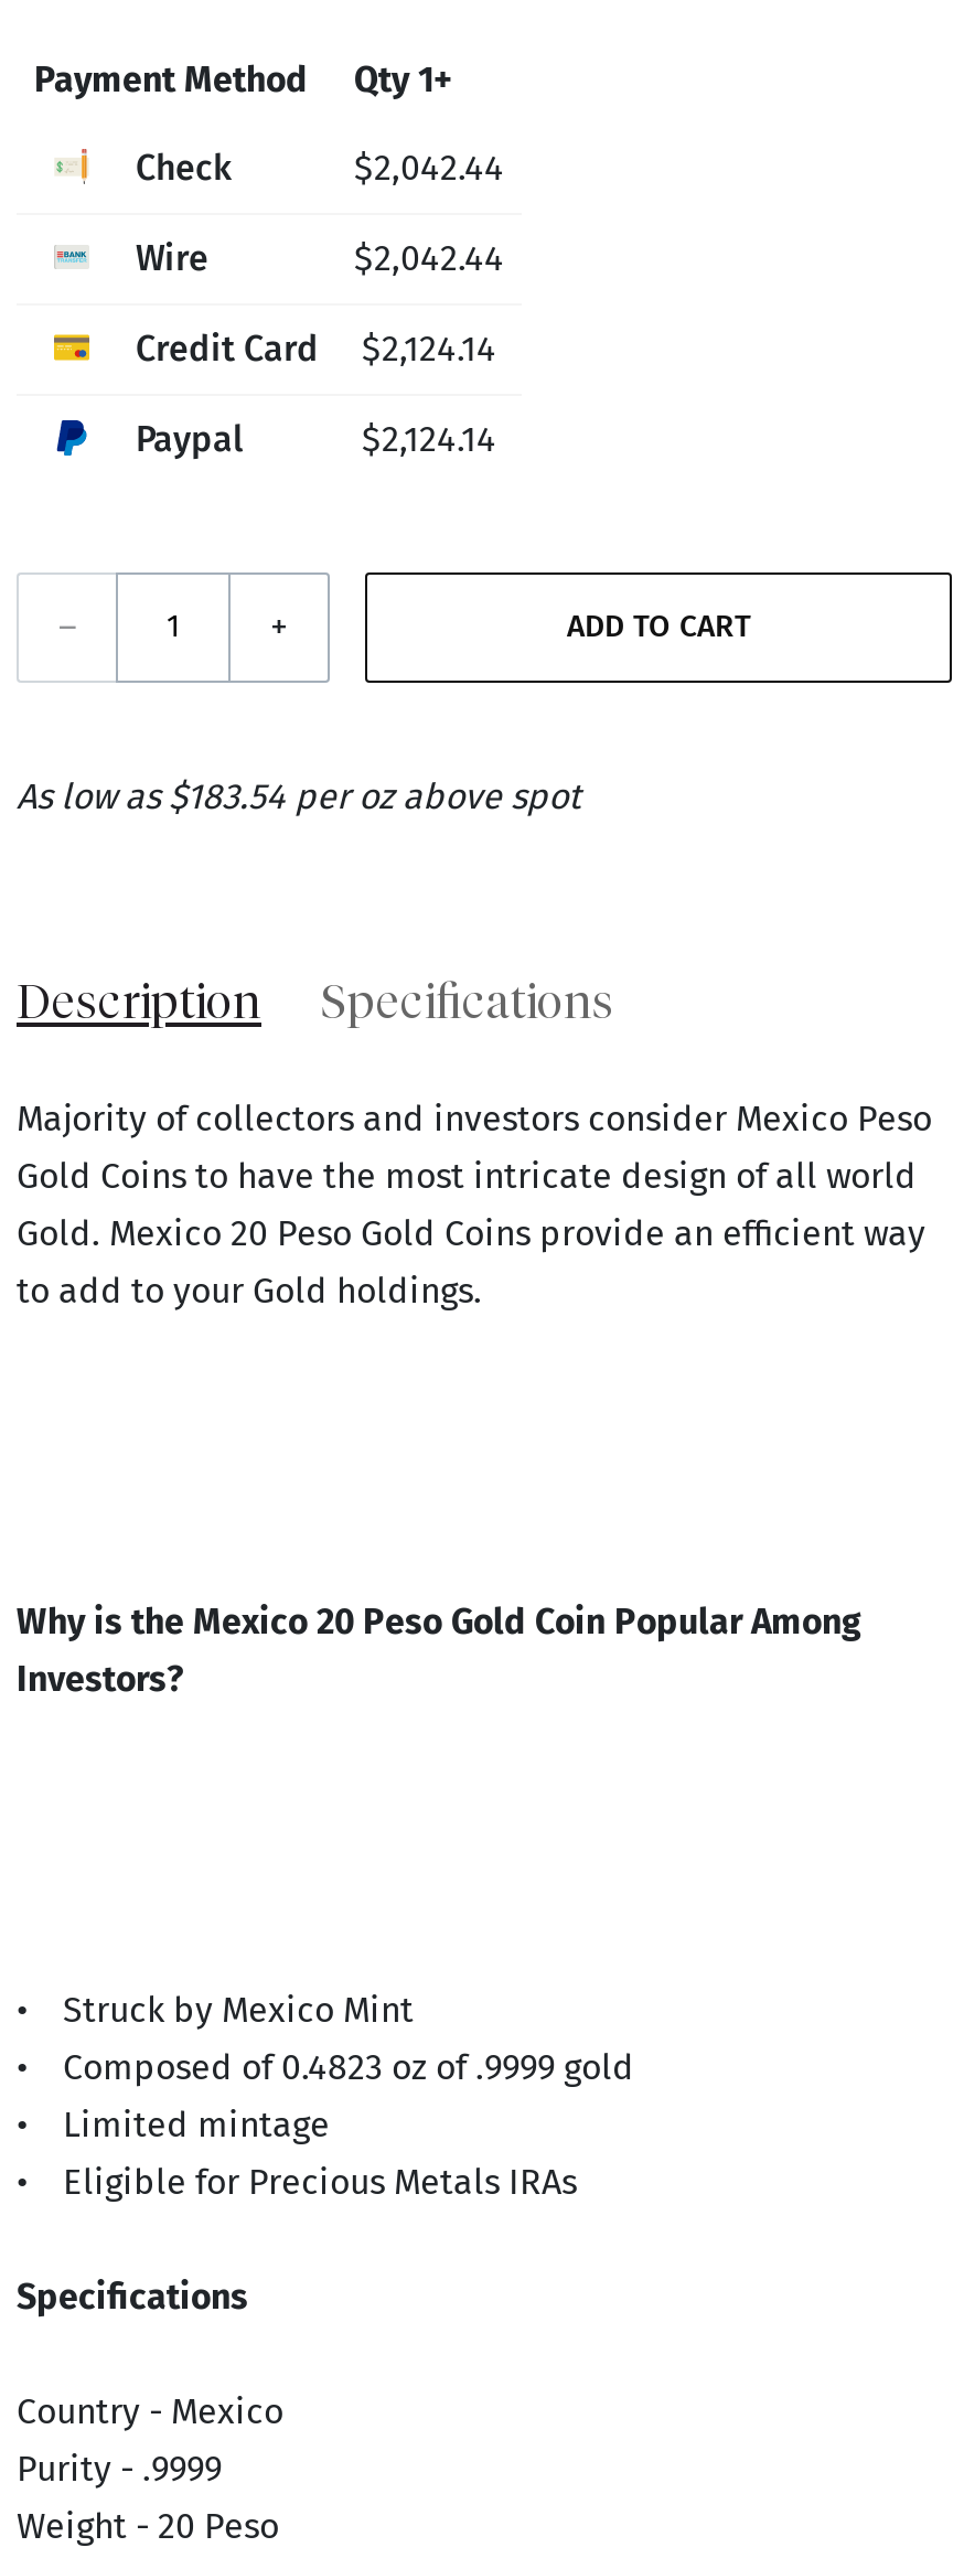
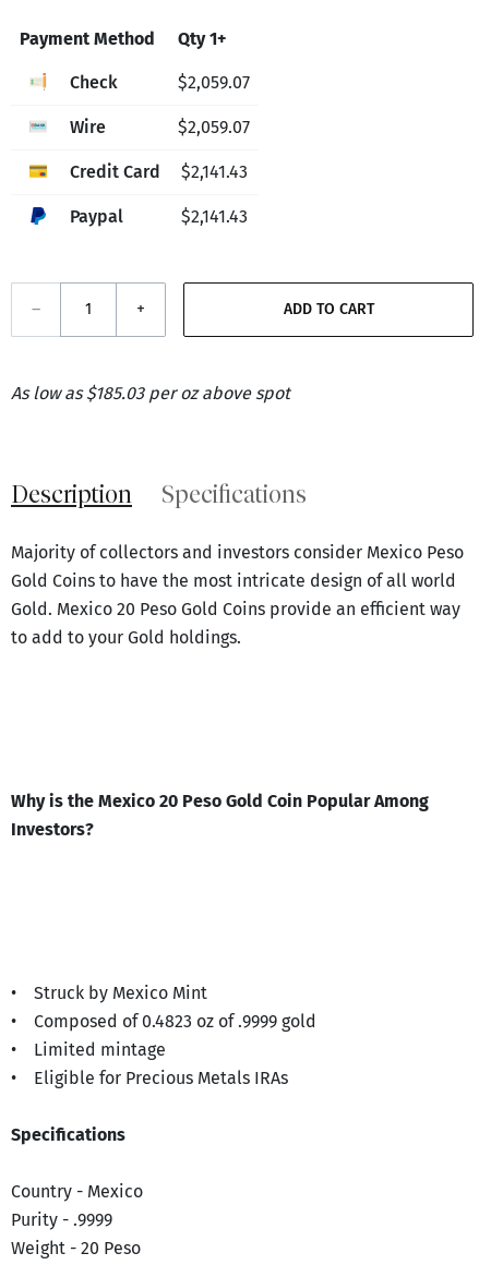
- $2,042.44
+ $2,059.07

- $2,042.44
+ $2,059.07

- Credit Card $2,124.14
+ Credit Card $2,141.43

- $2,124.14
+ $2,141.43

- As low as $183.54 per oz above spot
+ As low as $185.03 per oz above spot
